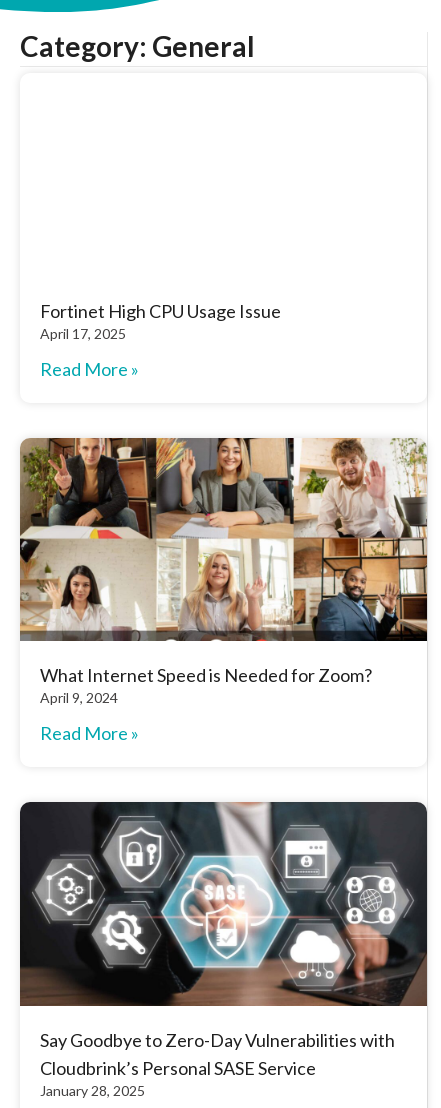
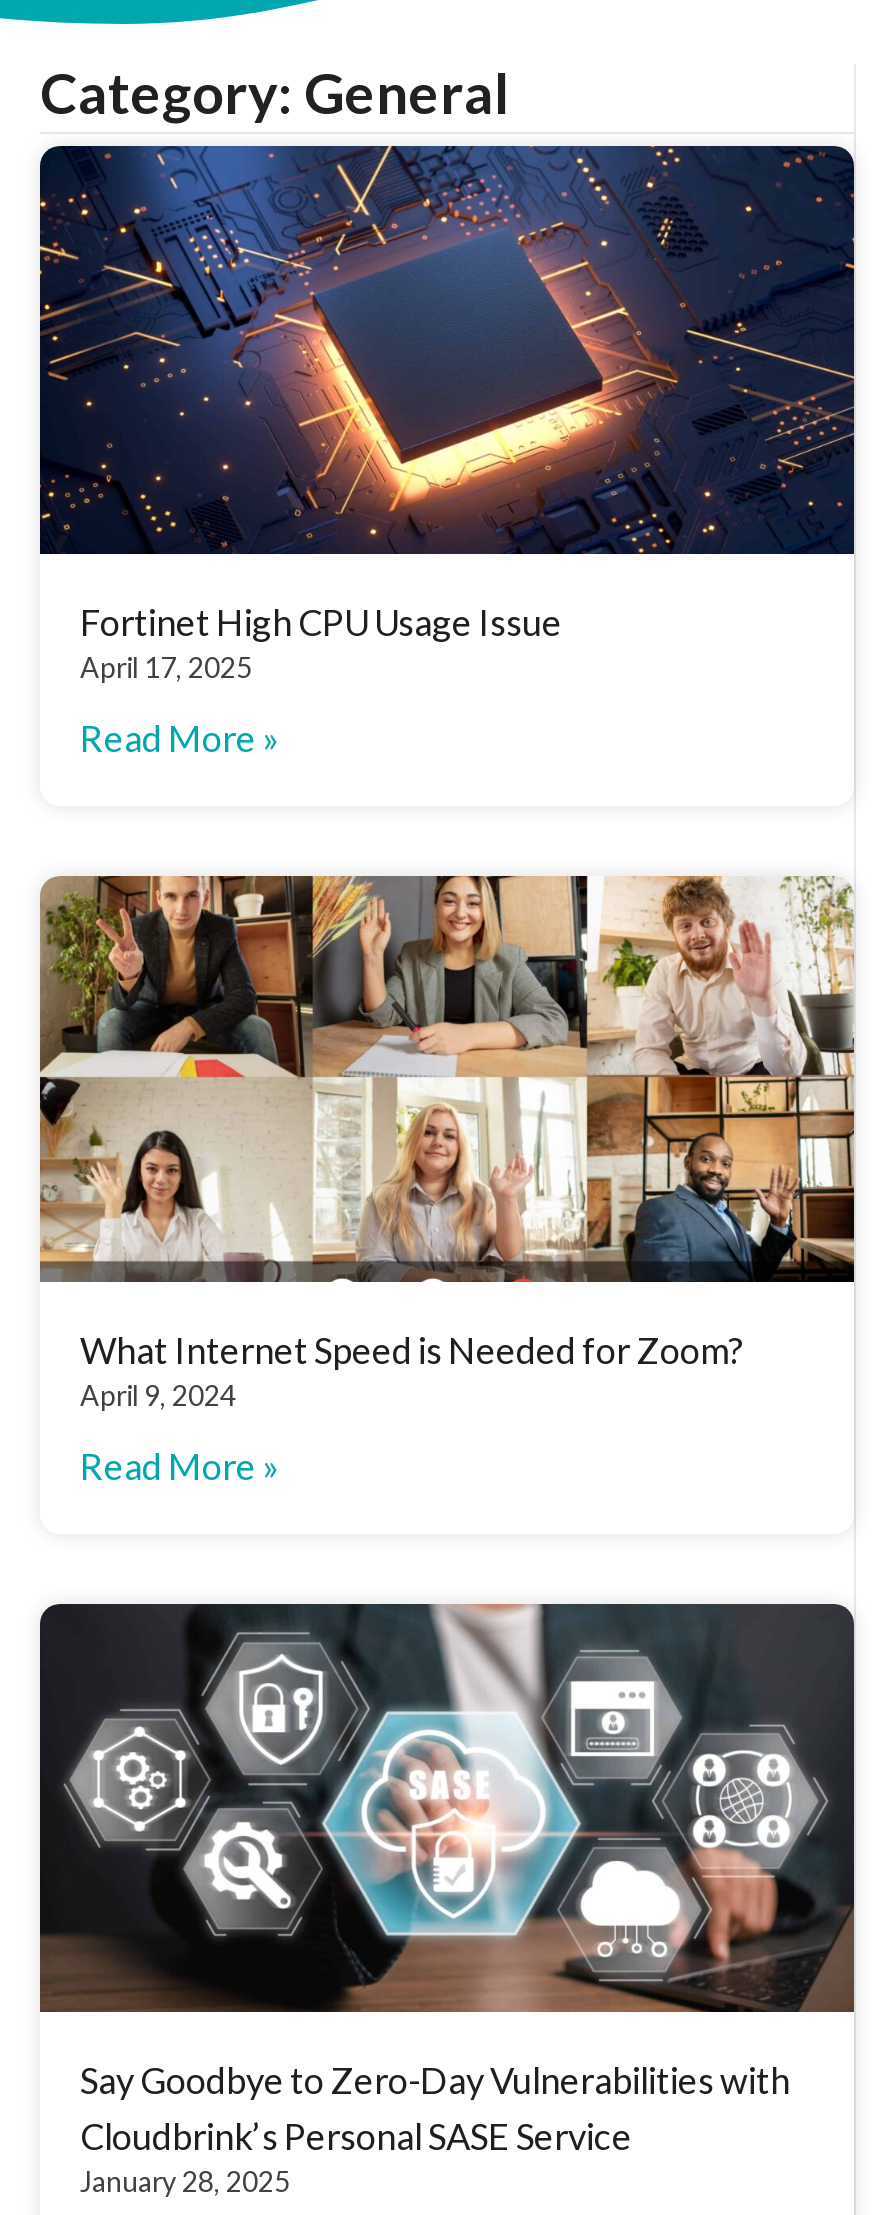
+ [image]
